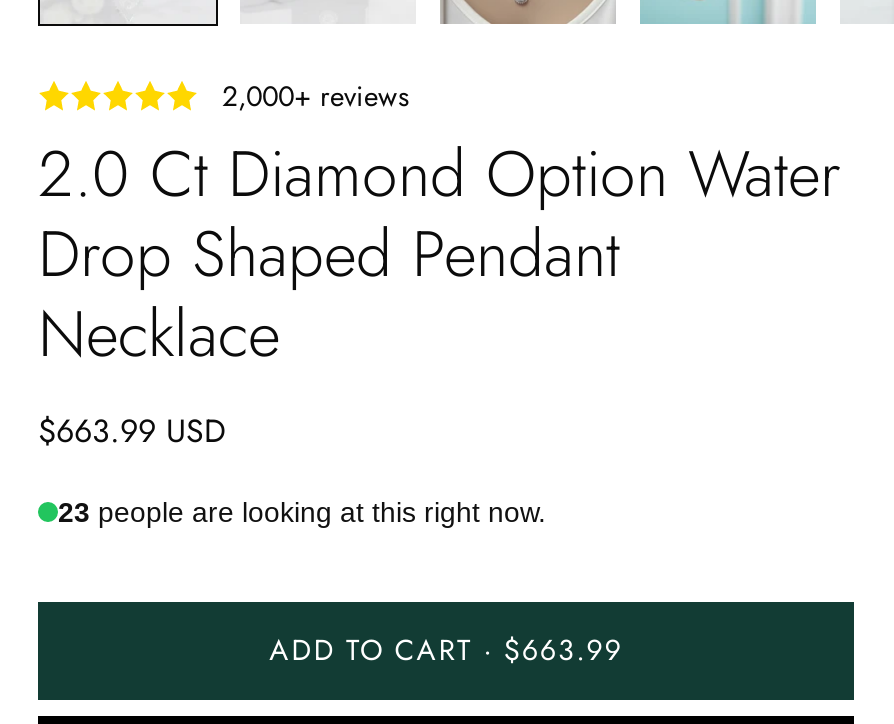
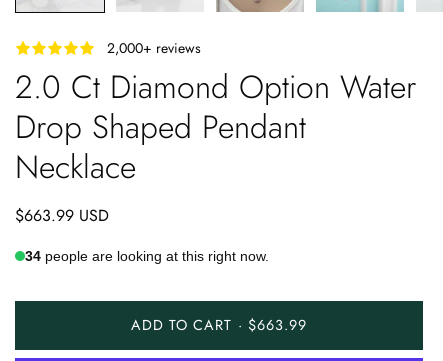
- 23 people are looking at this right now.
+ 34 people are looking at this right now.
